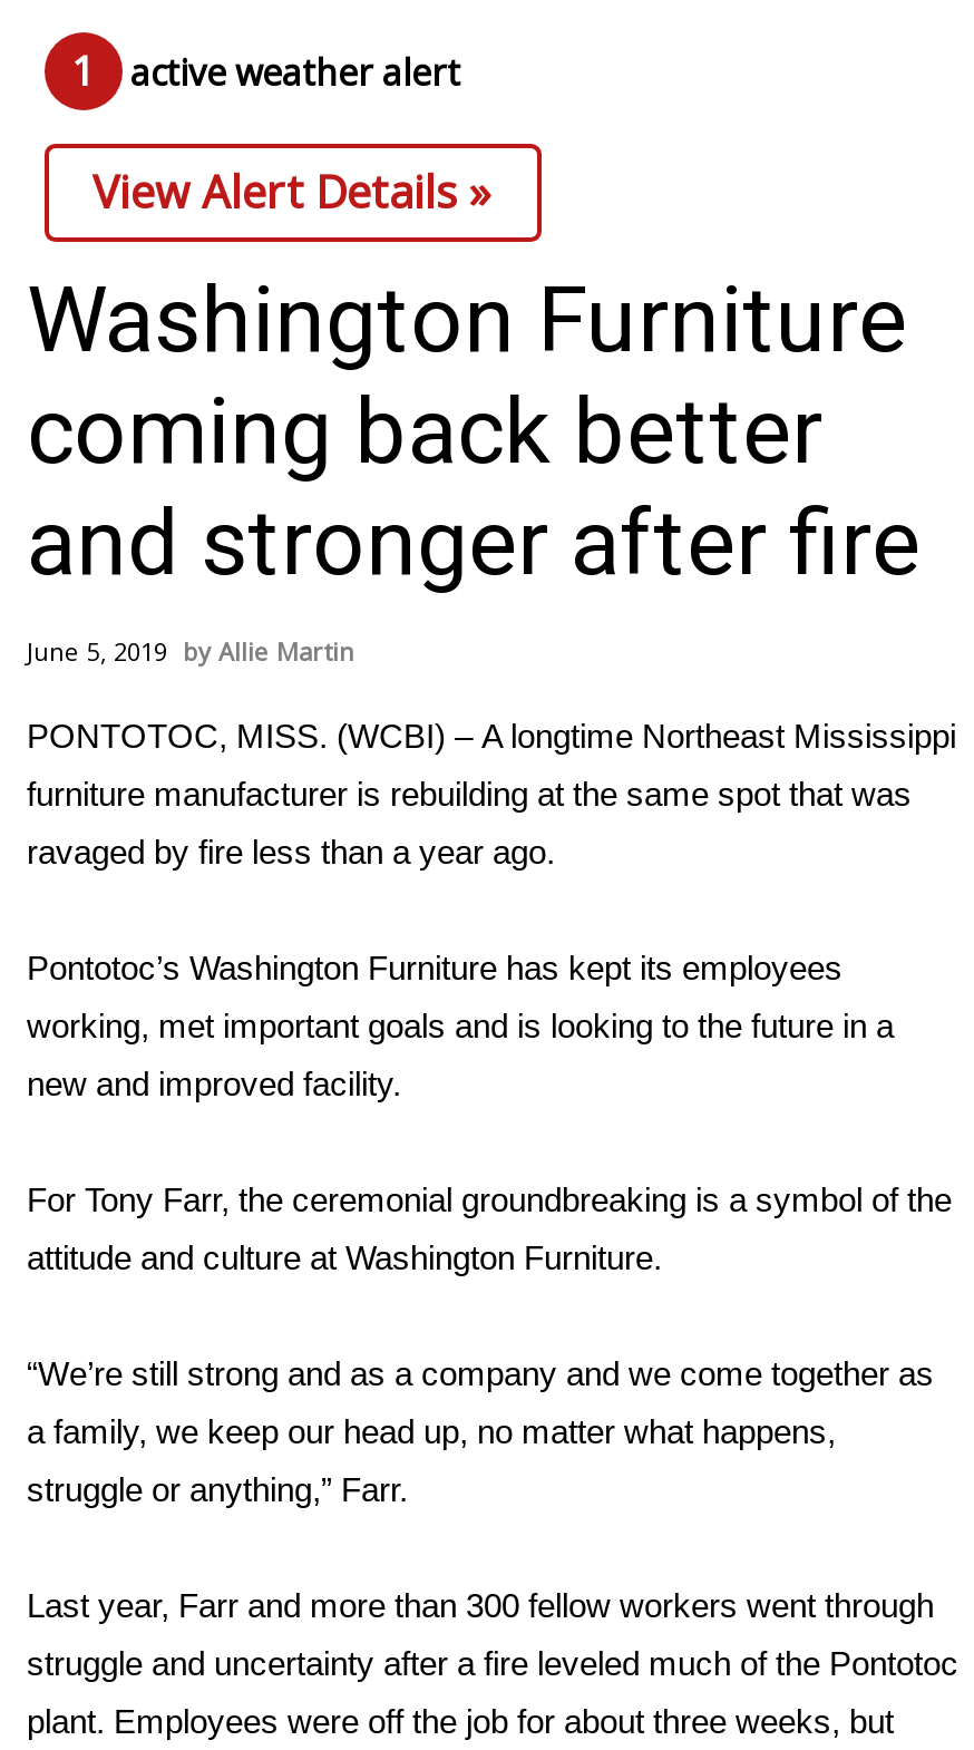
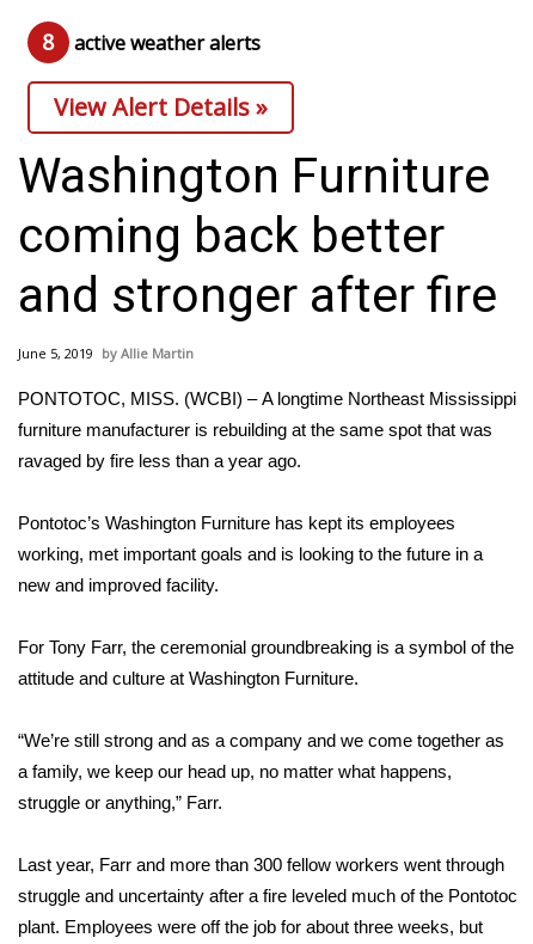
- 1 active weather alert
+ 8 active weather alerts
